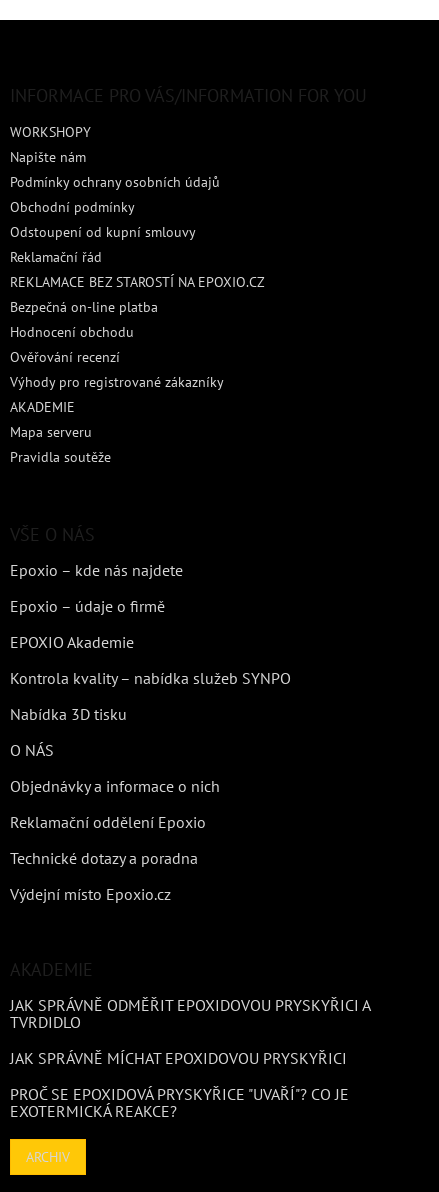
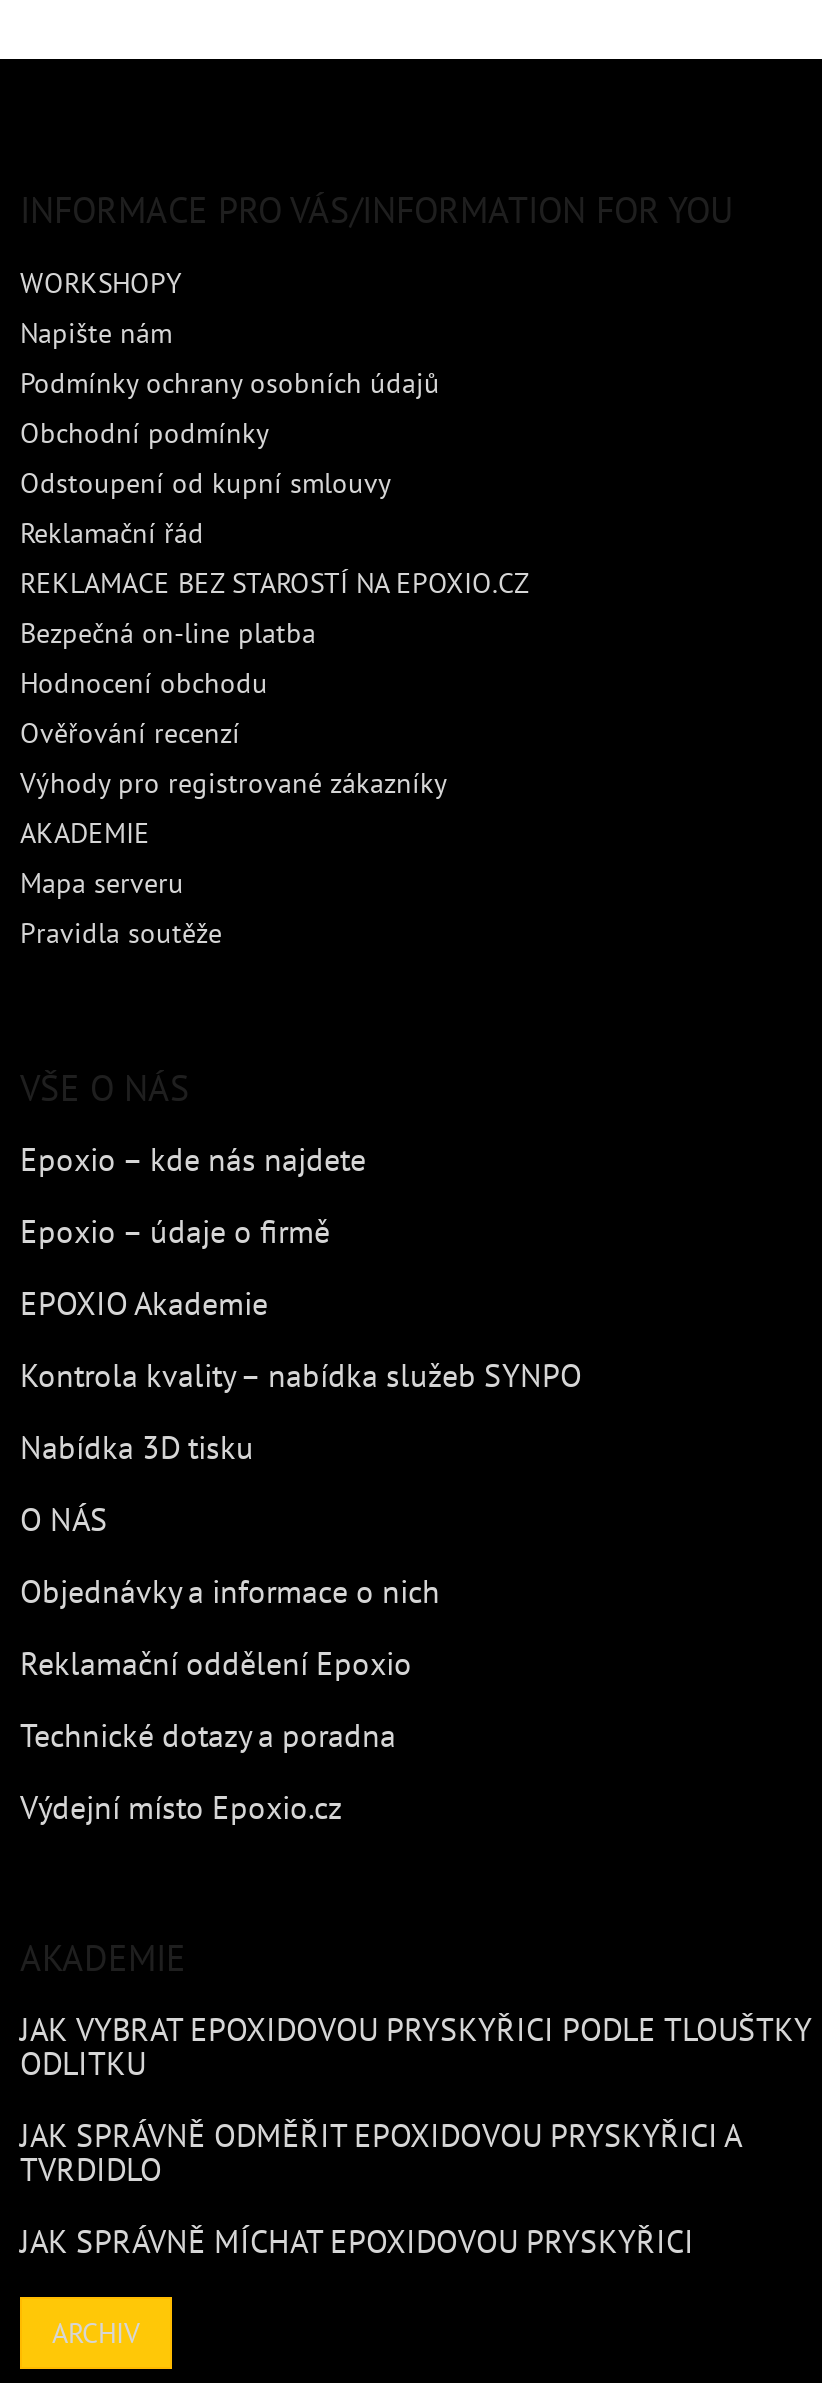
+ JAK VYBRAT EPOXIDOVOU PRYSKYŘICI PODLE TLOUŠTKY
+ ODLITKU

moved down: JAK SPRÁVNĚ ODMĚŘIT EPOXIDOVOU PRYSKYŘICI A | TVRDIDLO | JAK SPRÁVNĚ MÍCHAT EPOXIDOVOU PRYSKYŘICI

- PROČ SE EPOXIDOVÁ PRYSKYŘICE "UVAŘÍ"? CO JE
- EXOTERMICKÁ REAKCE?
